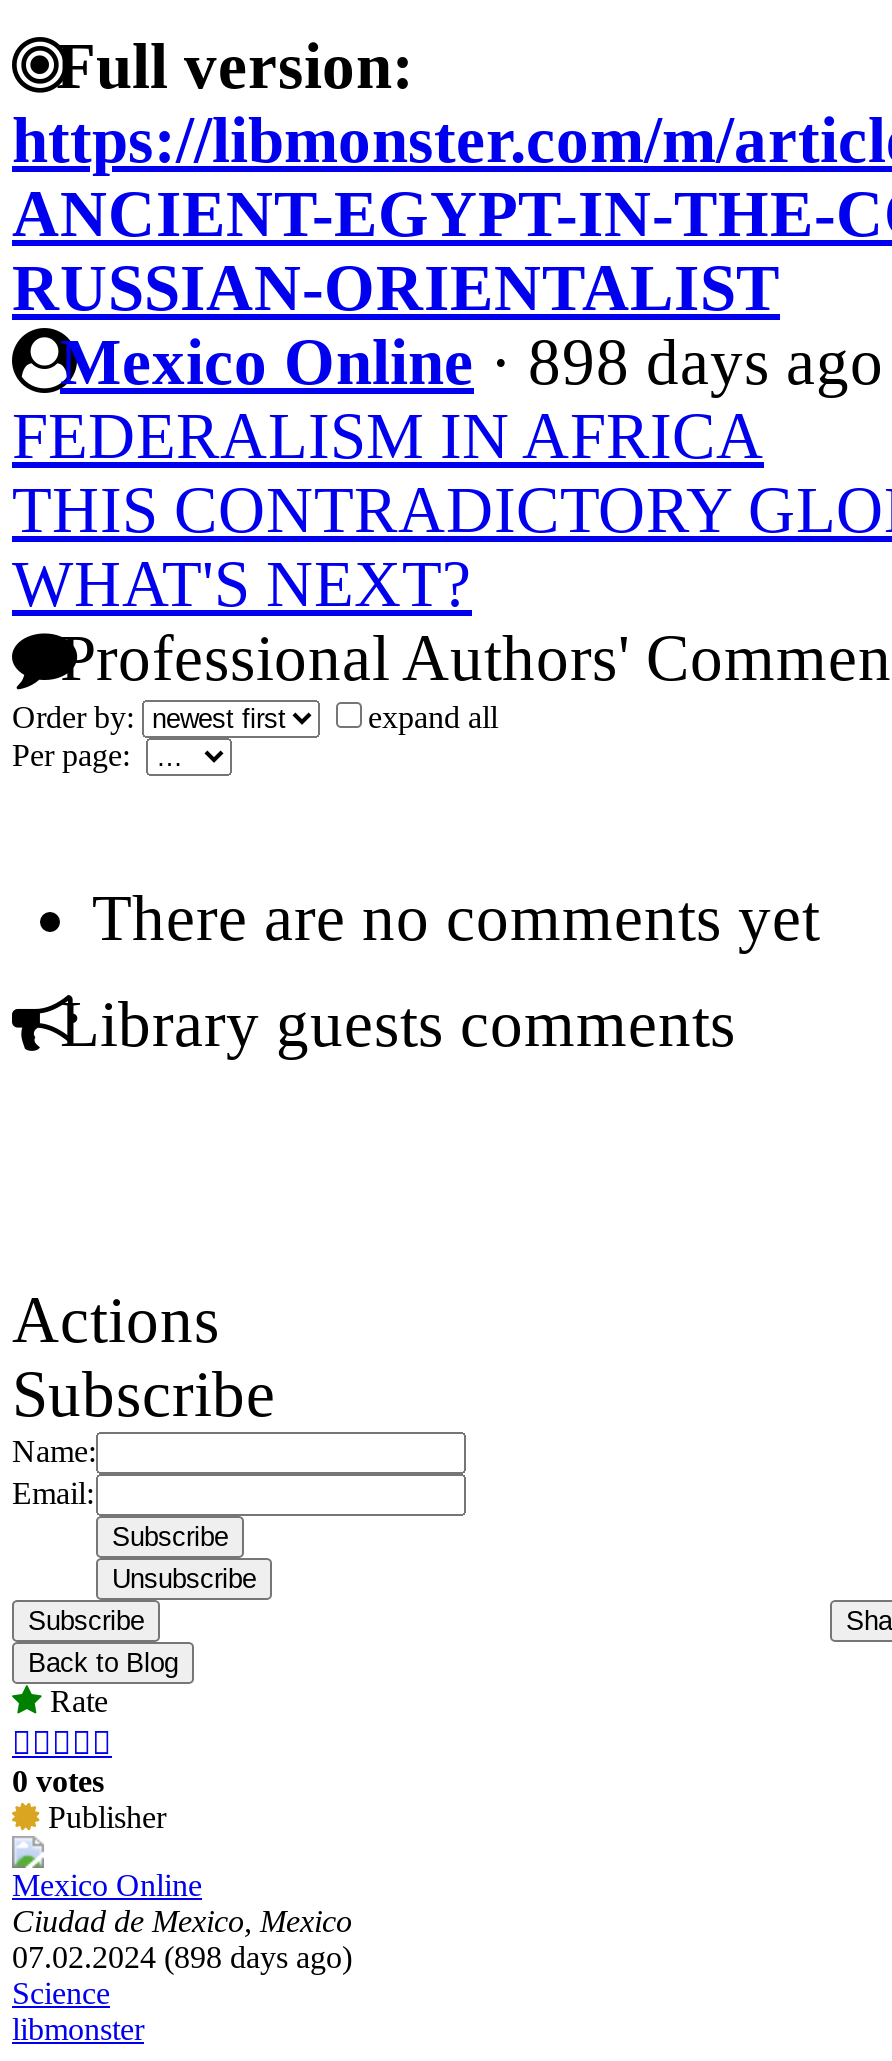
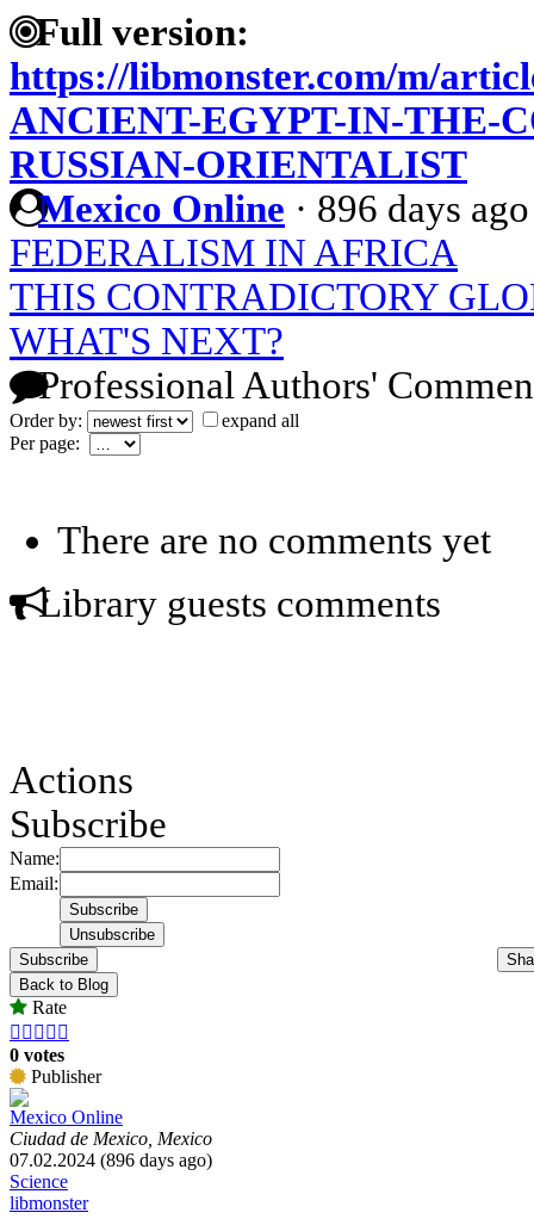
- Mexico Online · 898 days ago
+ Mexico Online · 896 days ago

- 07.02.2024 (898 days ago)
+ 07.02.2024 (896 days ago)
